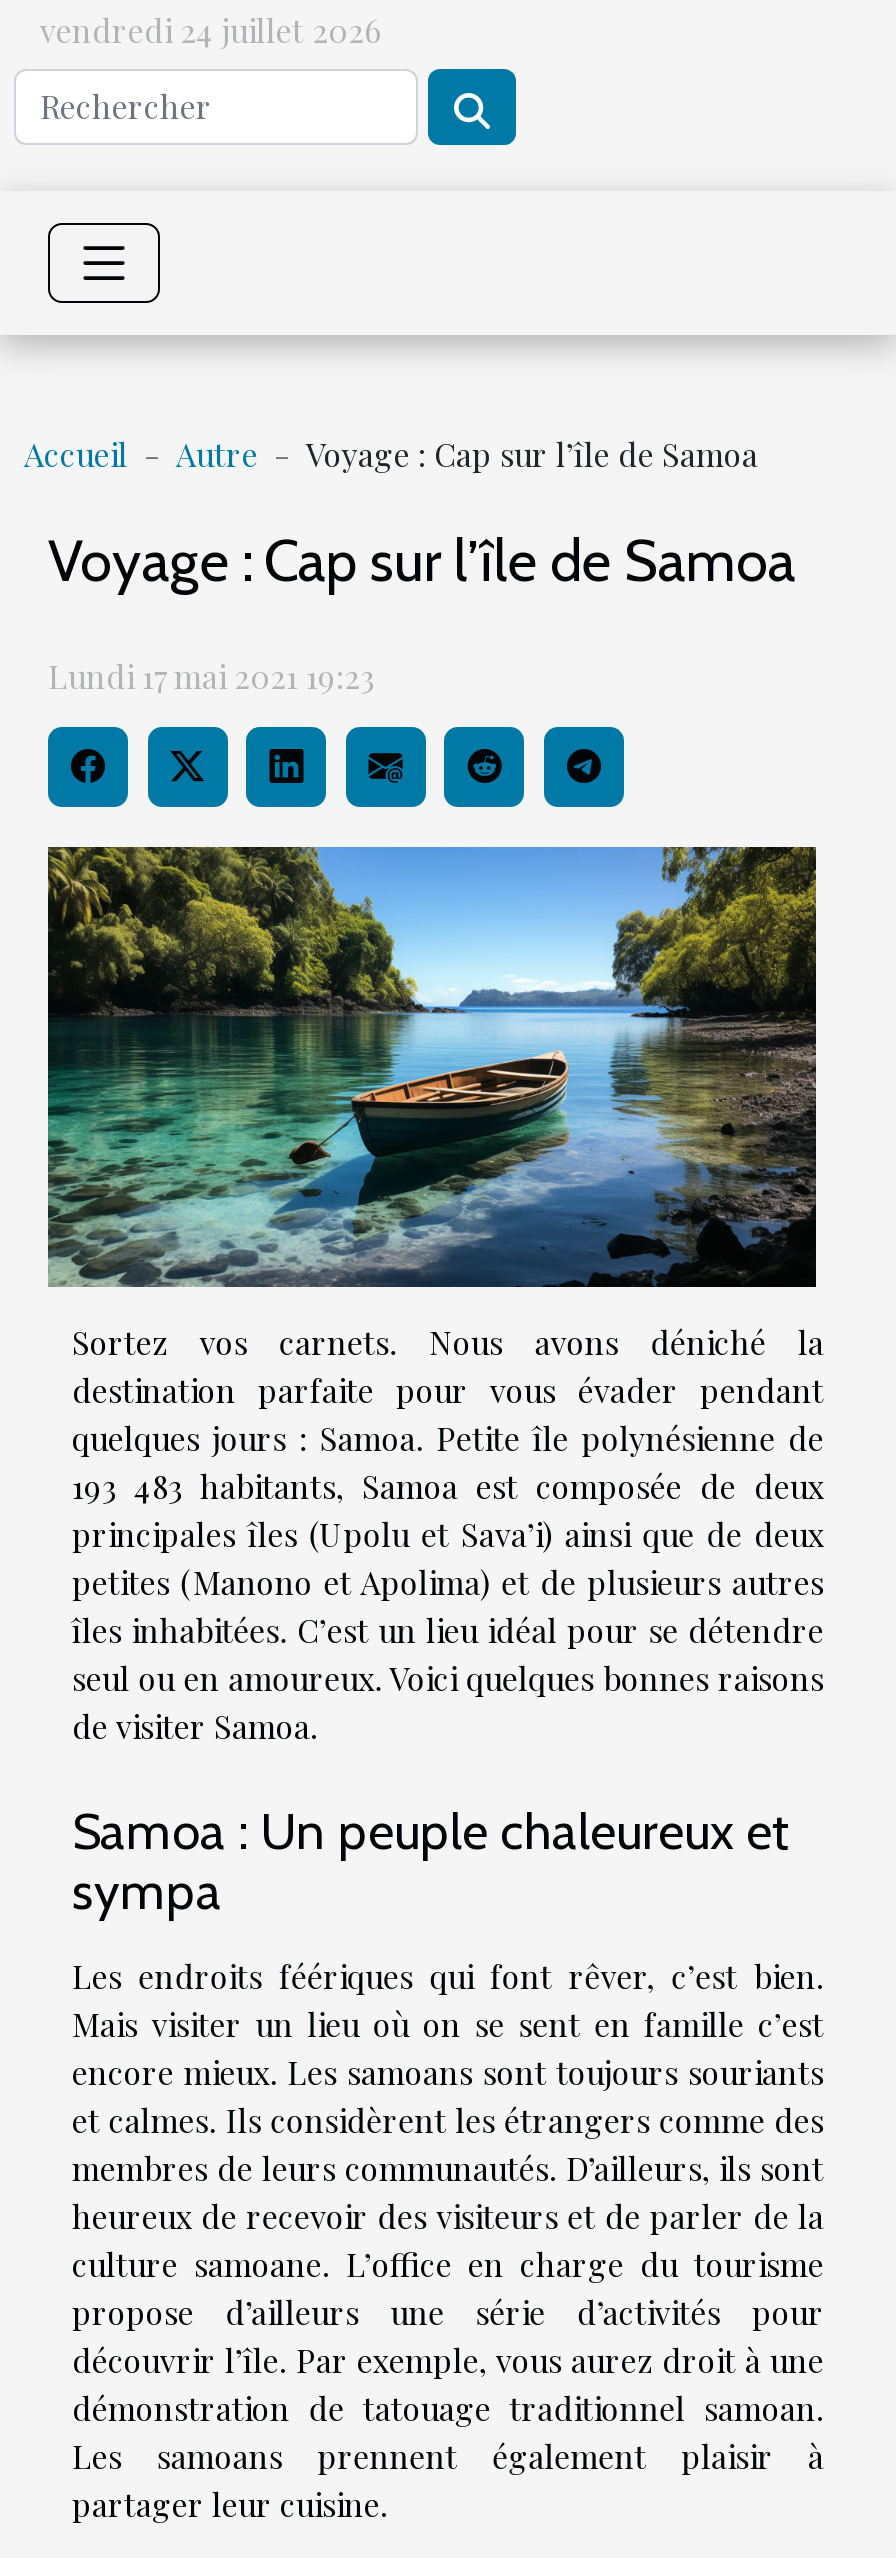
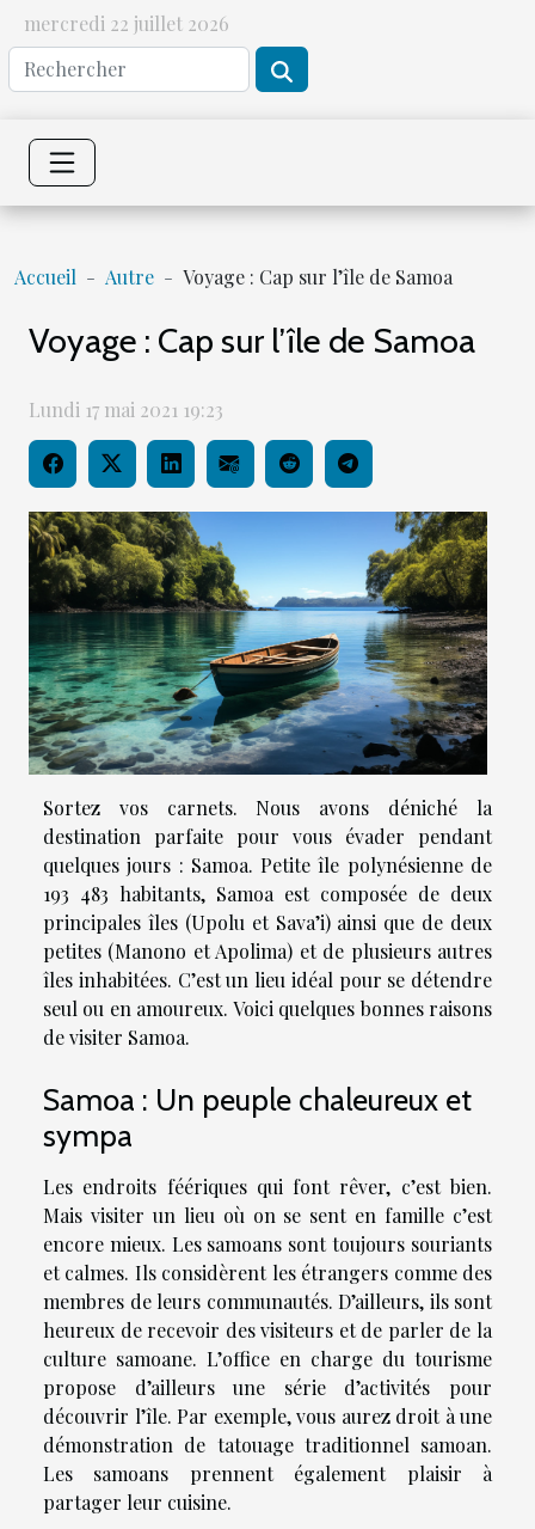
- vendredi 24 juillet 2026
+ mercredi 22 juillet 2026
